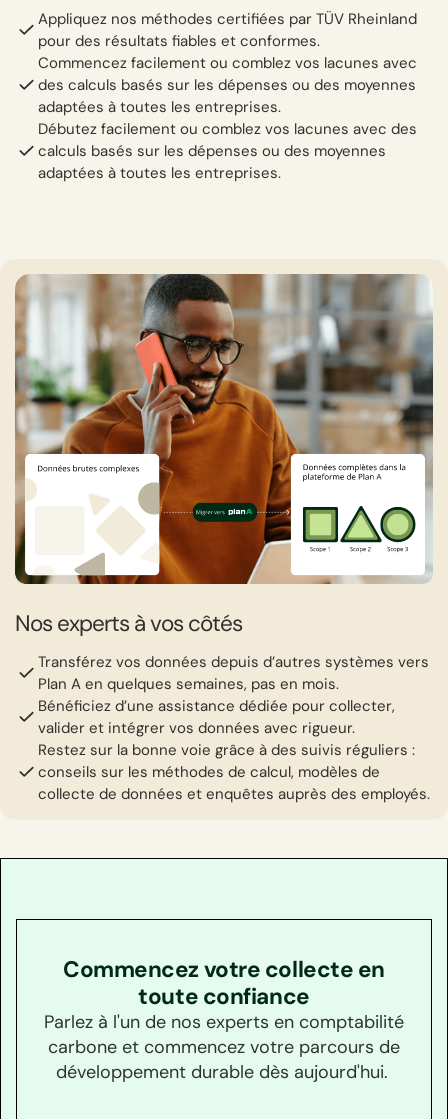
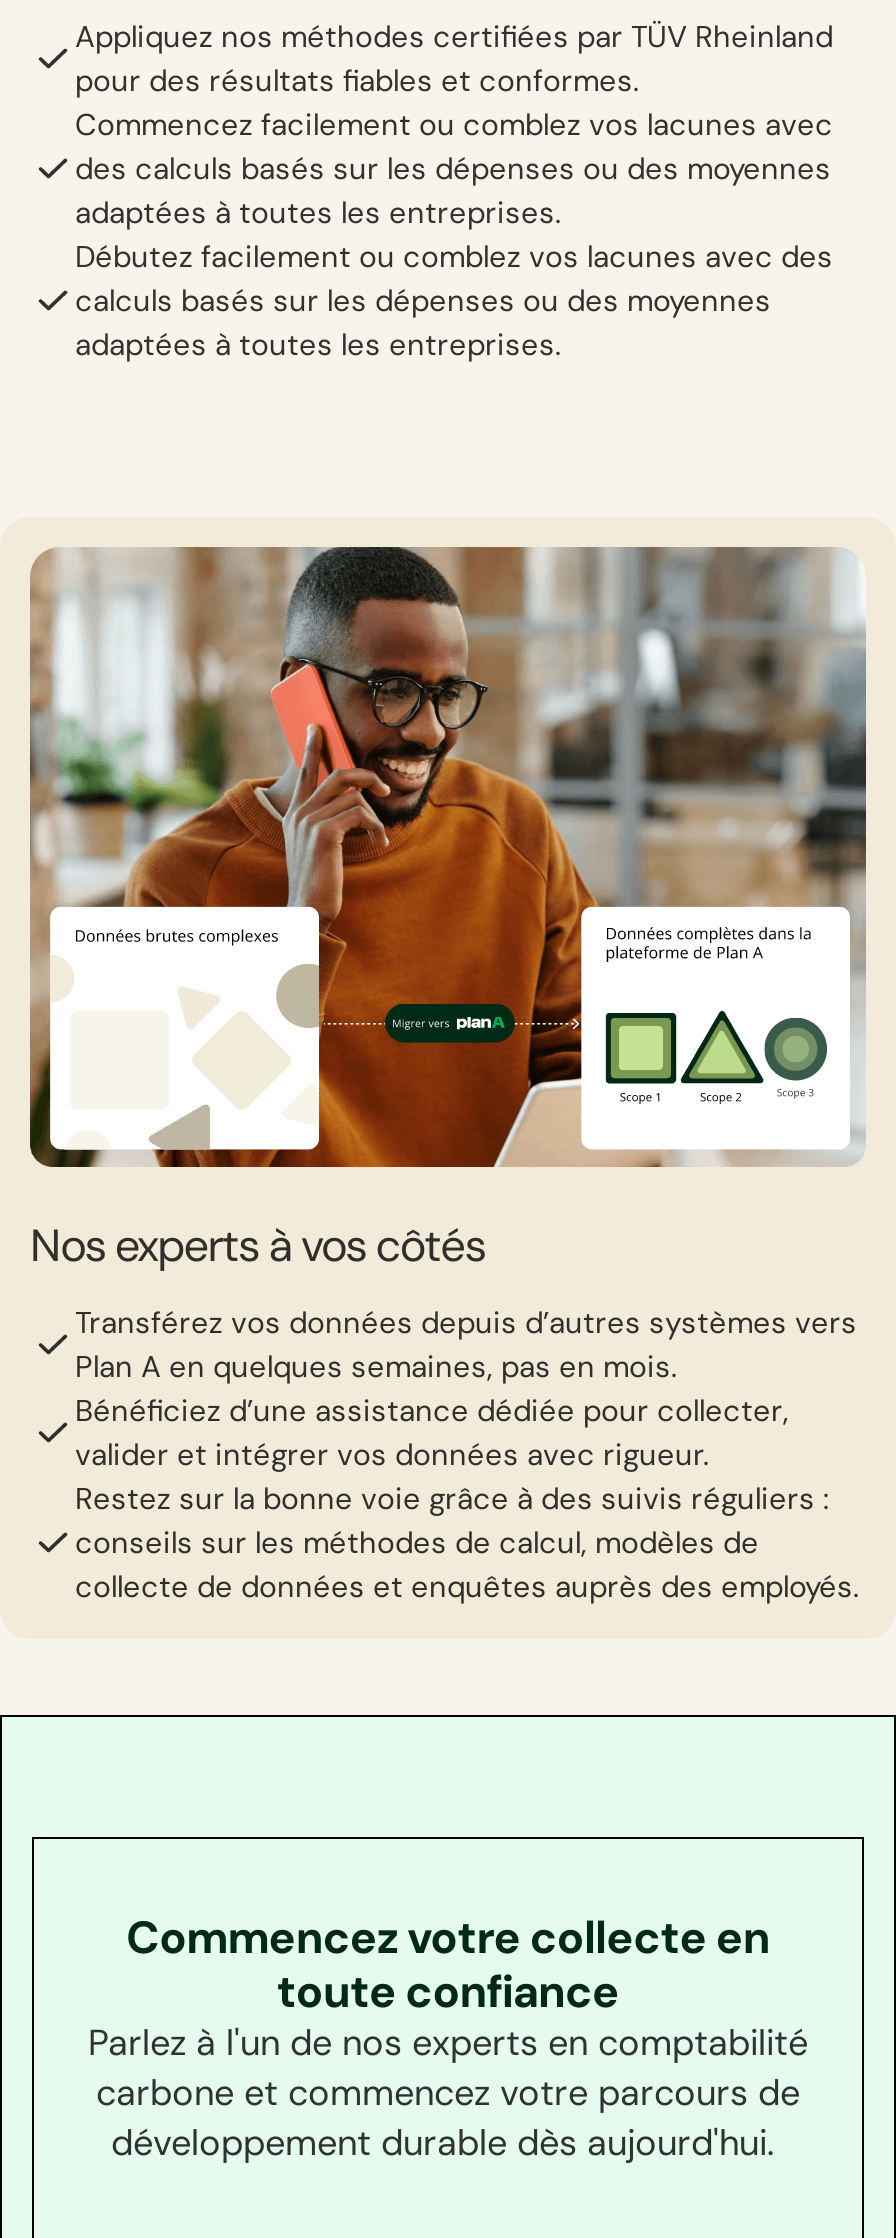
- [image]
+ [image]
